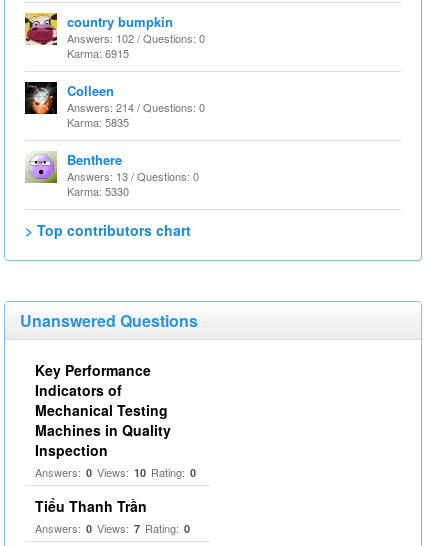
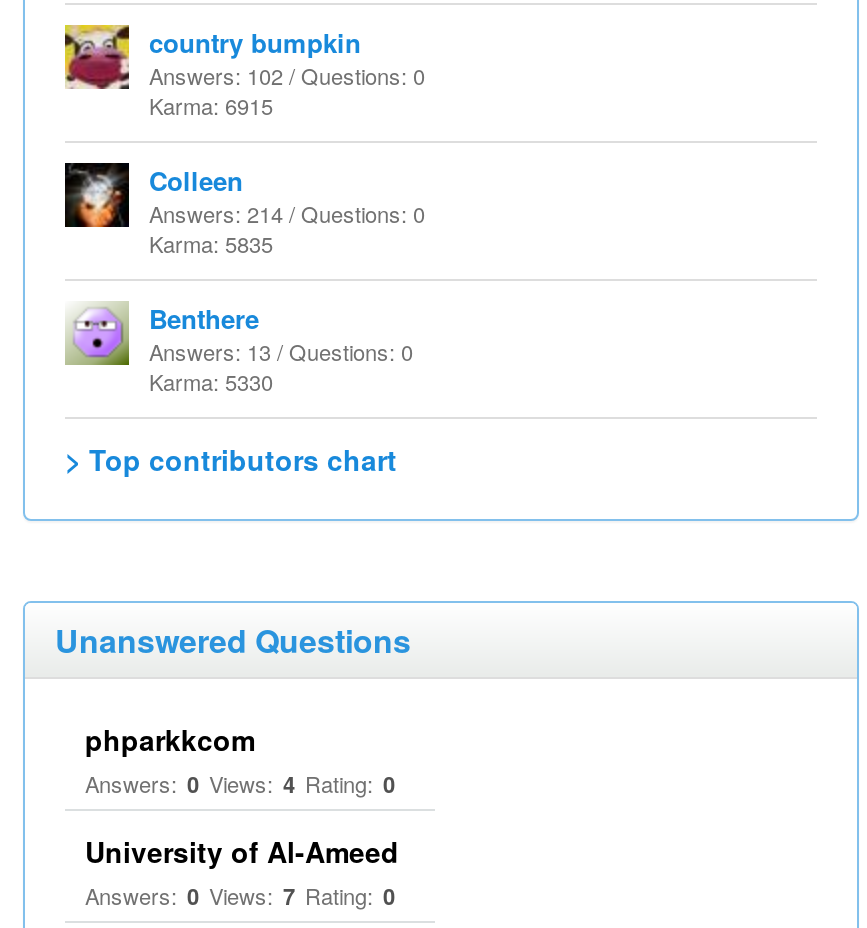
- Key Performance
- Indicators of
- Mechanical Testing
- Machines in Quality
- Inspection
- Answers: 0 Views: 10 Rating: 0
+ phparkkcom
+ Answers: 0 Views: 4 Rating: 0

- Tiểu Thanh Trần
+ University of Al-Ameed
